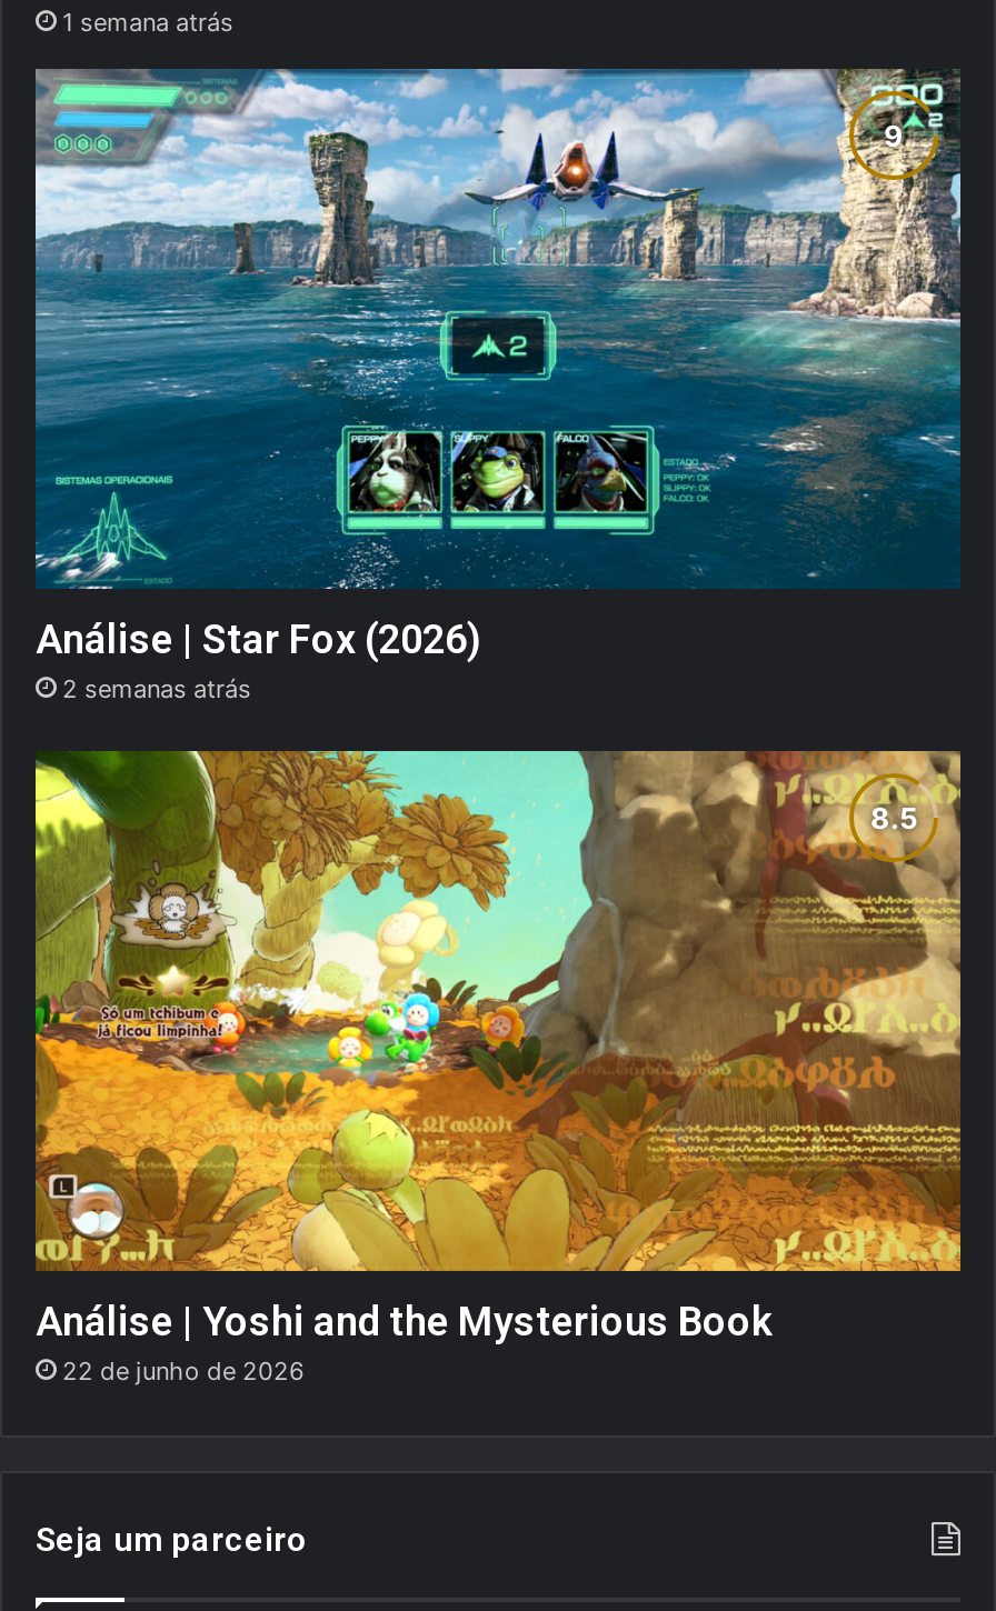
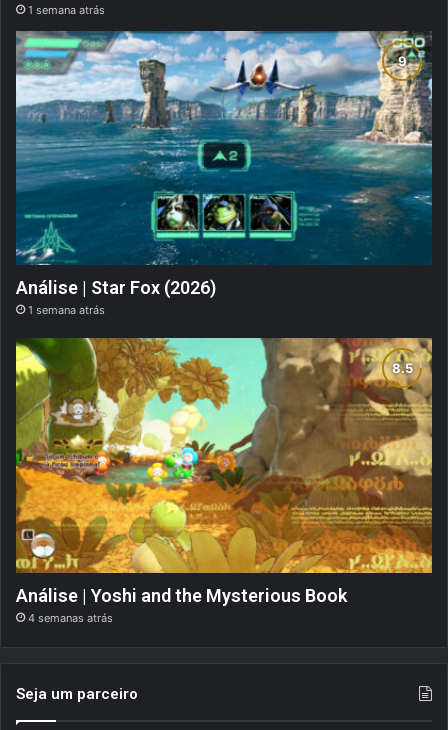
- 2 semanas atrás
+ 1 semana atrás

- 22 de junho de 2026
+ 4 semanas atrás
